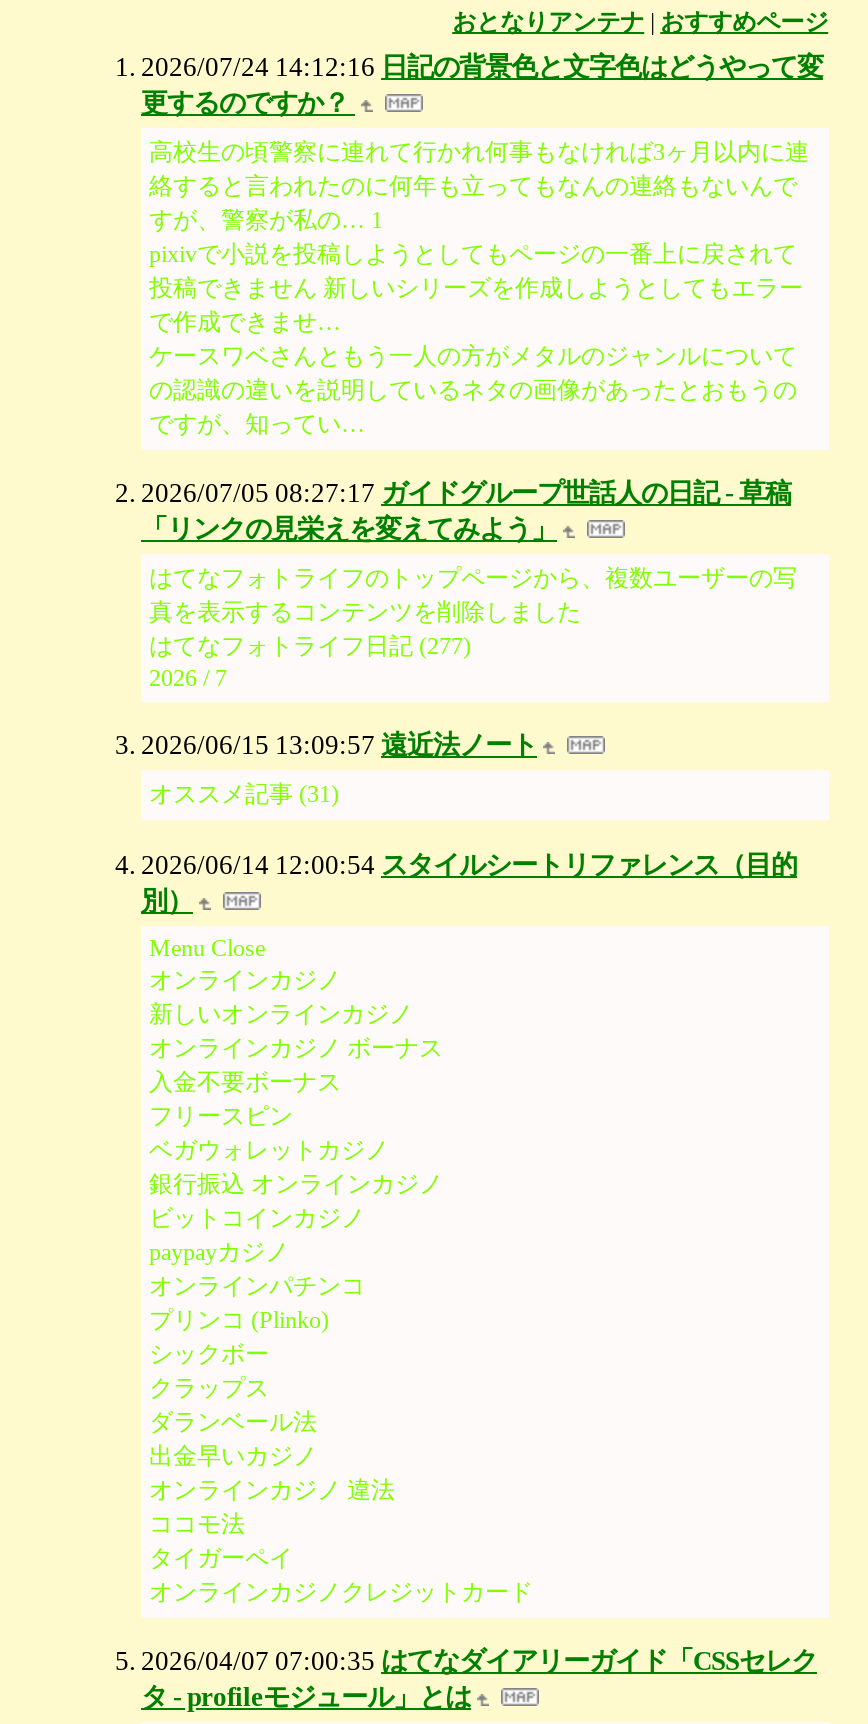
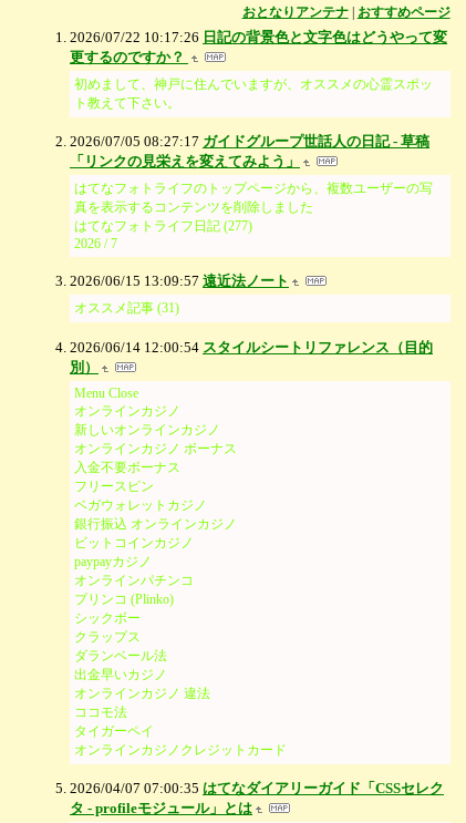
- 2026/07/24 14:12:16 日記の背景色と文字色はどうやって変
+ 2026/07/22 10:17:26 日記の背景色と文字色はどうやって変

- 高校生の頃警察に連れて行かれ何事もなければ3ヶ月以内に連
- 絡すると言われたのに何年も立ってもなんの連絡もないんで
- すが、警察が私の… 1
- pixivで小説を投稿しようとしてもページの一番上に戻されて
- 投稿できません 新しいシリーズを作成しようとしてもエラー
- で作成できませ…
- ケースワベさんともう一人の方がメタルのジャンルについて
- の認識の違いを説明しているネタの画像があったとおもうの
- ですが、知ってい…
+ 初めまして、神戸に住んでいますが、オススメの心霊スポッ
+ ト教えて下さい。
